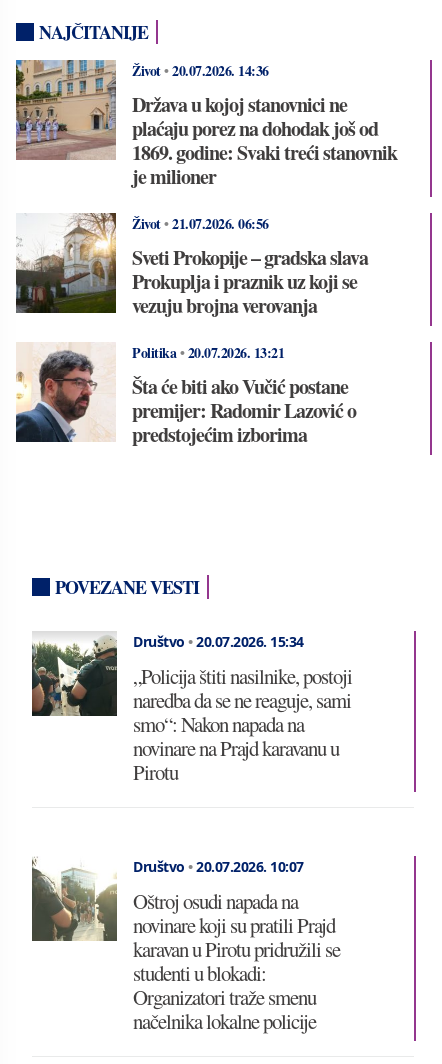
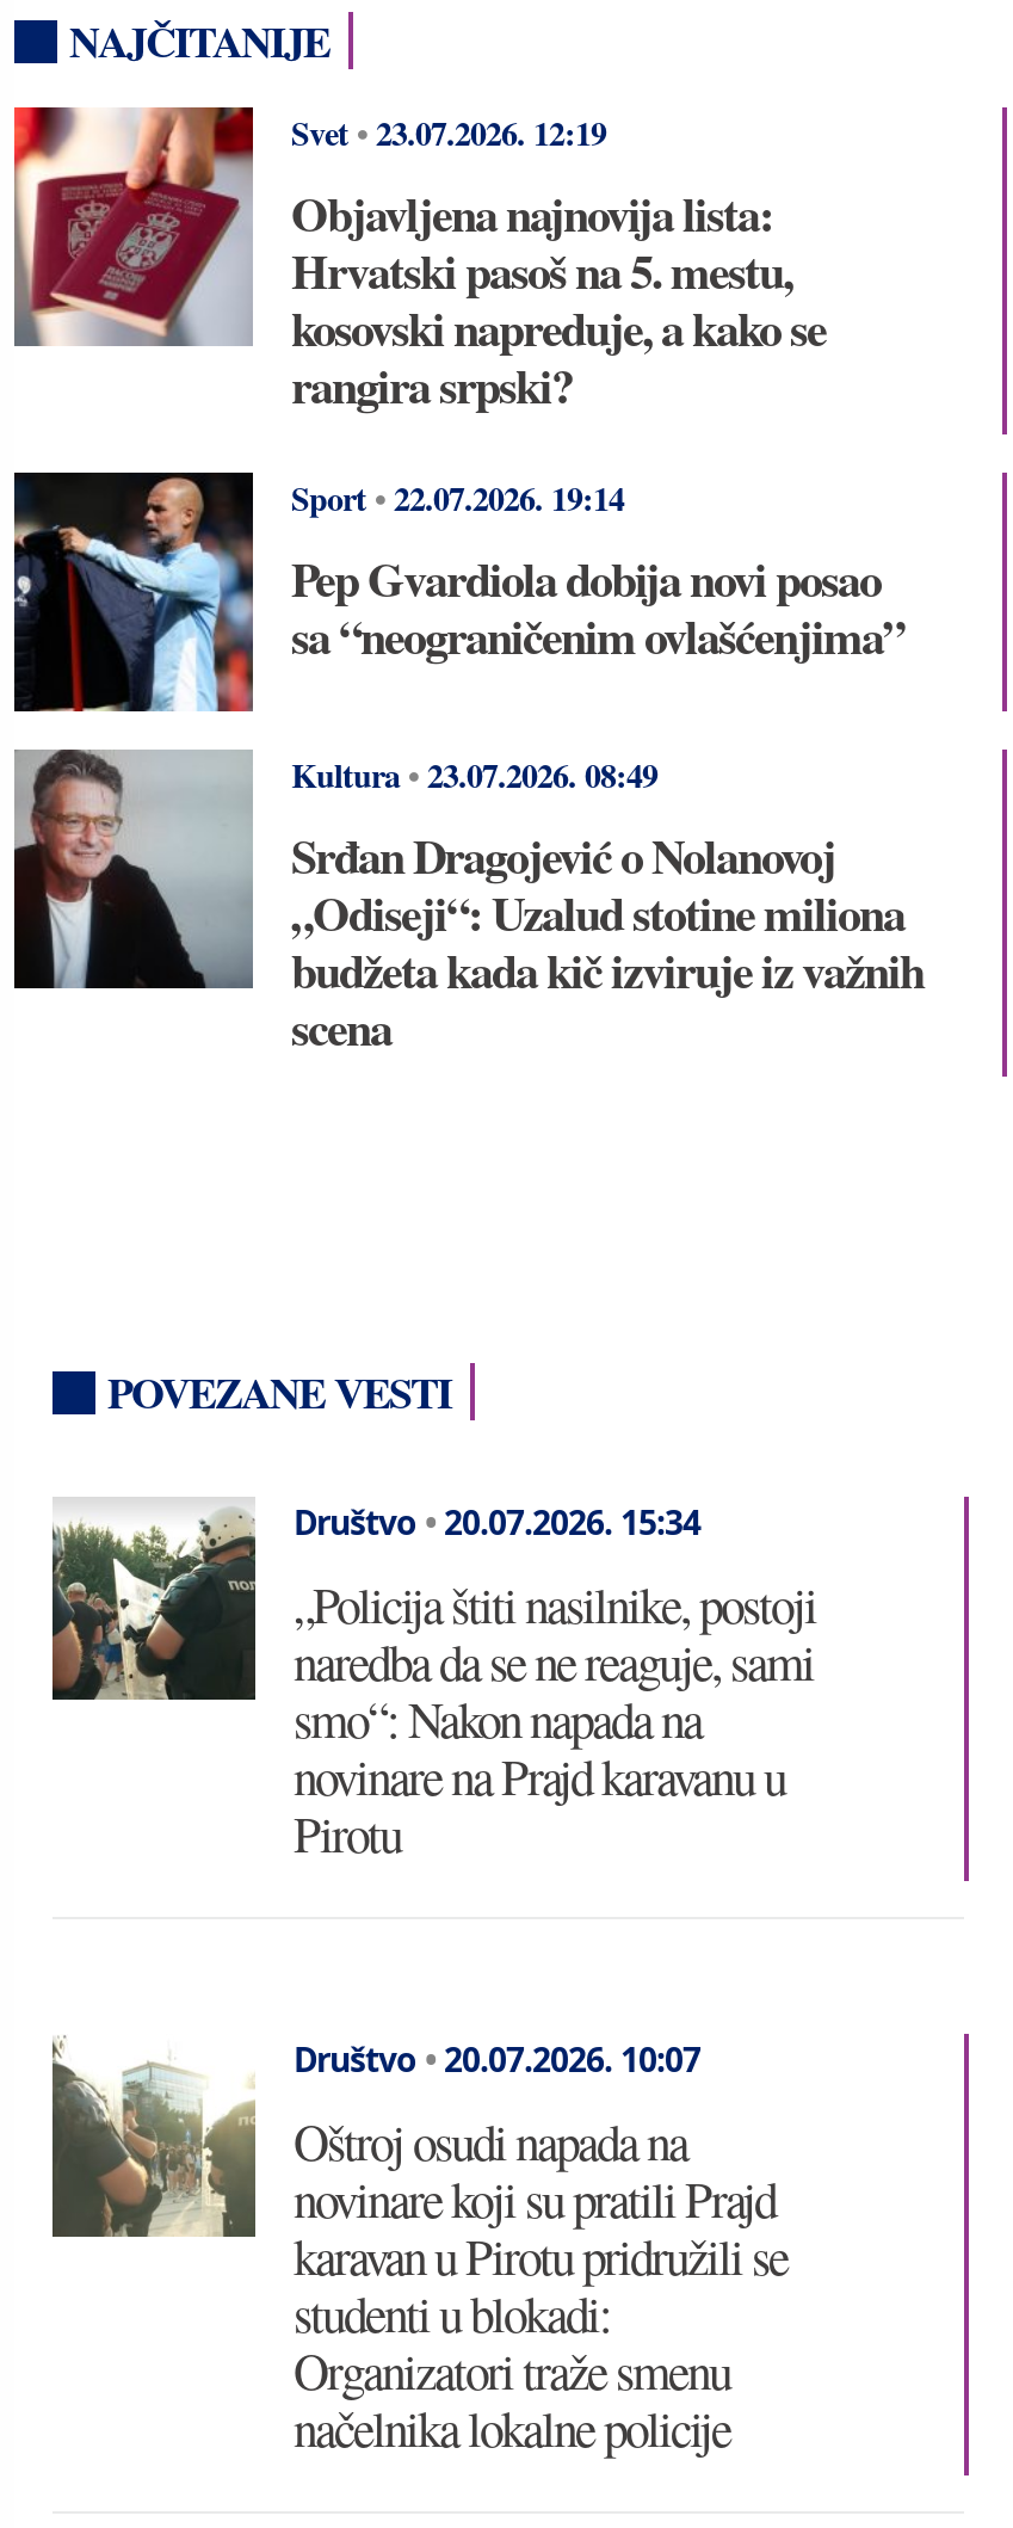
- [image]
- Život •20.07.2026. 14:36
- Država u kojoj stanovnici ne
- plaćaju porez na dohodak još od
- 1869. godine: Svaki treći stanovnik
- je milioner
+ [image]
+ Svet •23.07.2026. 12:19
+ Objavljena najnovija lista:
+ Hrvatski pasoš na 5. mestu,
+ kosovski napreduje, a kako se
+ rangira srpski?

- [image]
- Život • 21.07.2026. 06:56
- Sveti Prokopije – gradska slava
- Prokuplja i praznik uz koji se
- vezuju brojna verovanja
+ [image]
+ Sport •22.07.2026. 19:14
+ Pep Gvardiola dobija novi posao
+ sa “neograničenim ovlašćenjima”

- [image]
- Politika • 20.07.2026. 13:21
- Šta će biti ako Vučić postane
- premijer: Radomir Lazović o
- predstojećim izborima
+ [image]
+ Kultura •23.07.2026. 08:49
+ Srđan Dragojević o Nolanovoj
+ „Odiseji“: Uzalud stotine miliona
+ budžeta kada kič izviruje iz važnih
+ scena
